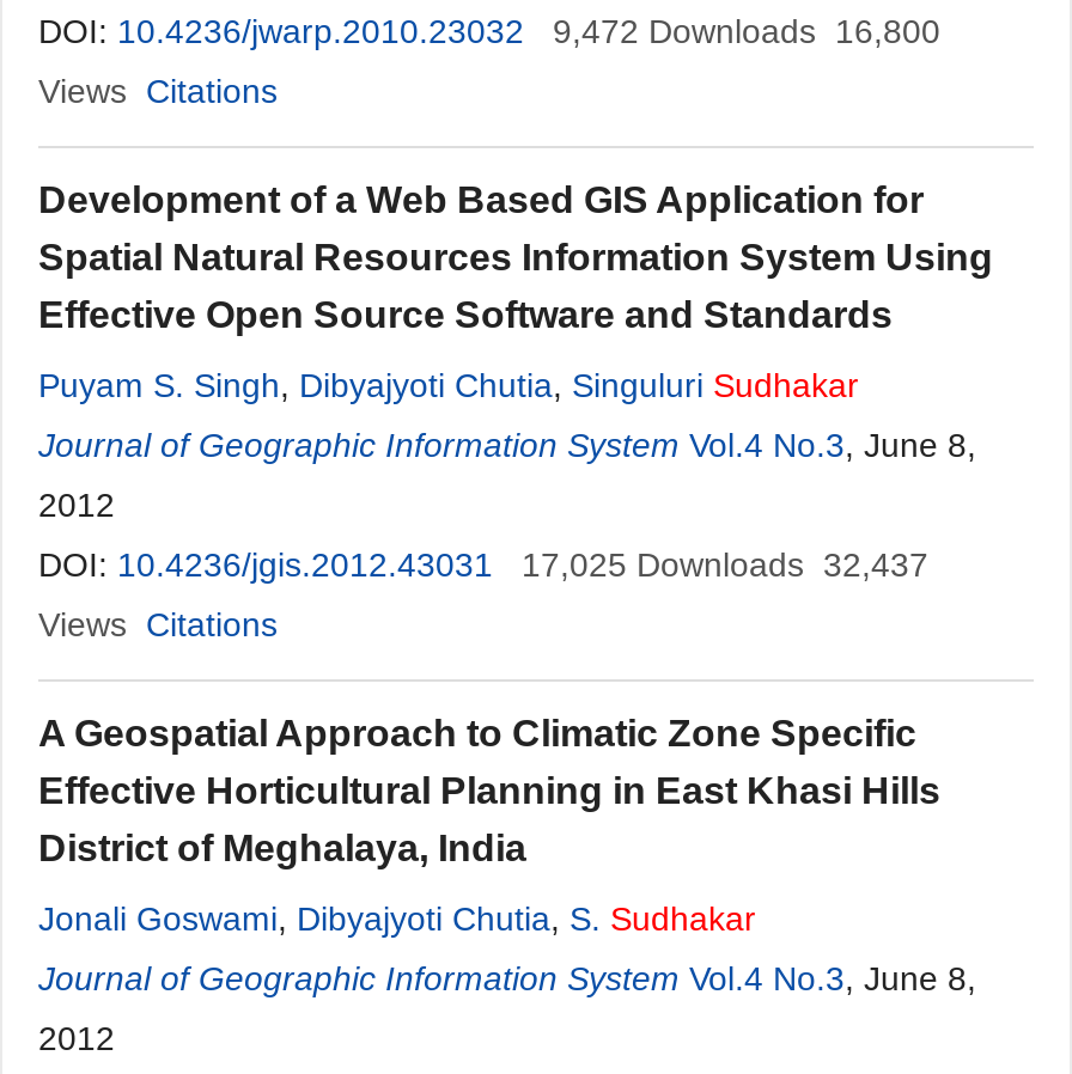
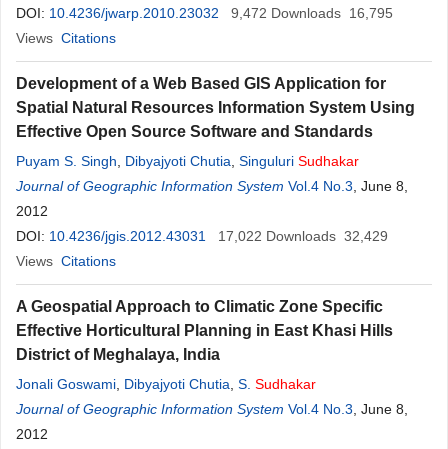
- DOI: 10.4236/jwarp.2010.23032 9,472 Downloads 16,800
+ DOI: 10.4236/jwarp.2010.23032 9,472 Downloads 16,795

- DOI: 10.4236/jgis.2012.43031 17,025 Downloads 32,437
+ DOI: 10.4236/jgis.2012.43031 17,022 Downloads 32,429
